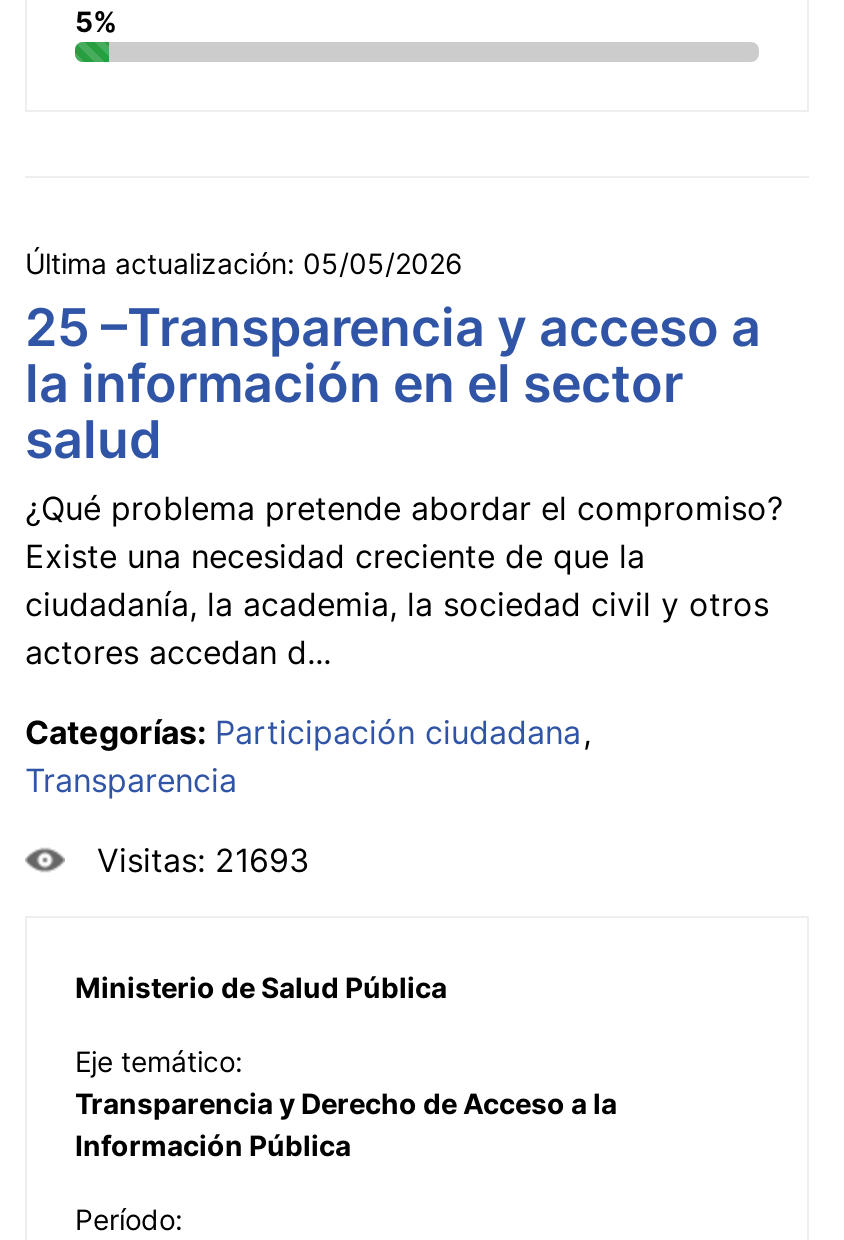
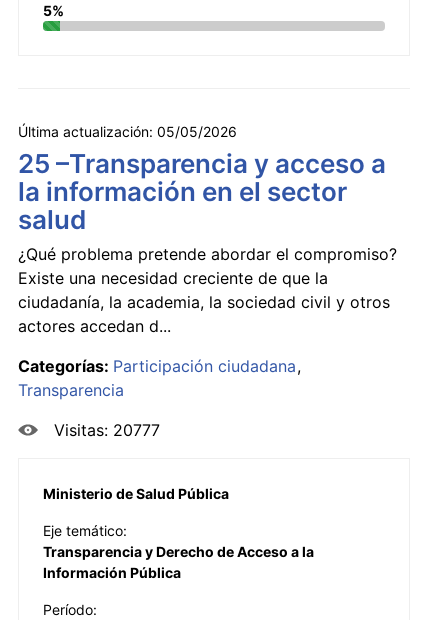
- Visitas: 21693
+ Visitas: 20777
